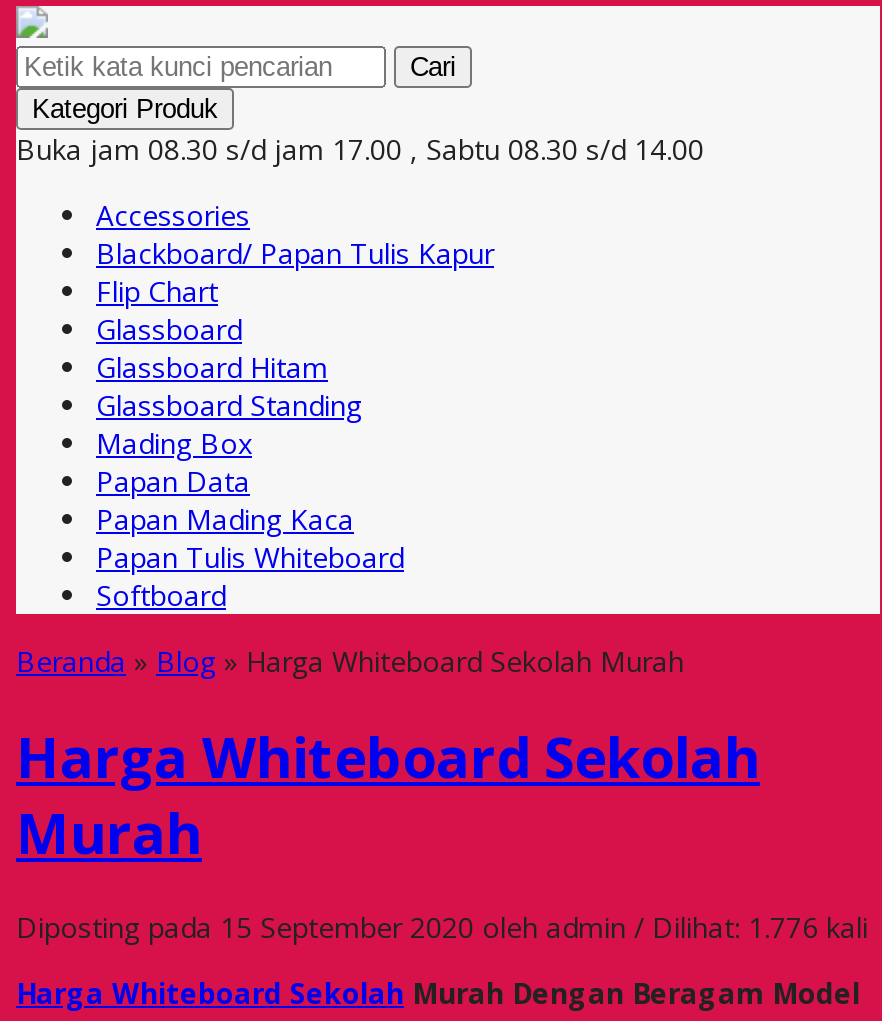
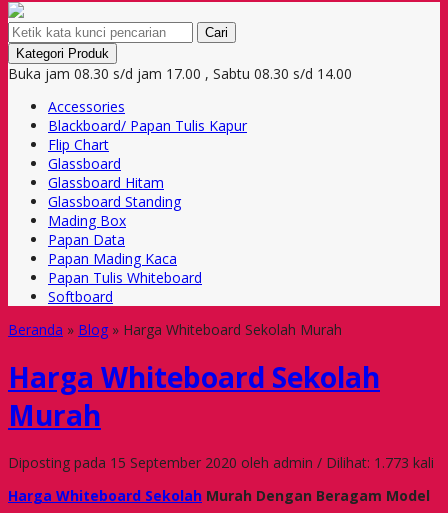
- Diposting pada 15 September 2020 oleh admin / Dilihat: 1.776 kali
+ Diposting pada 15 September 2020 oleh admin / Dilihat: 1.773 kali
